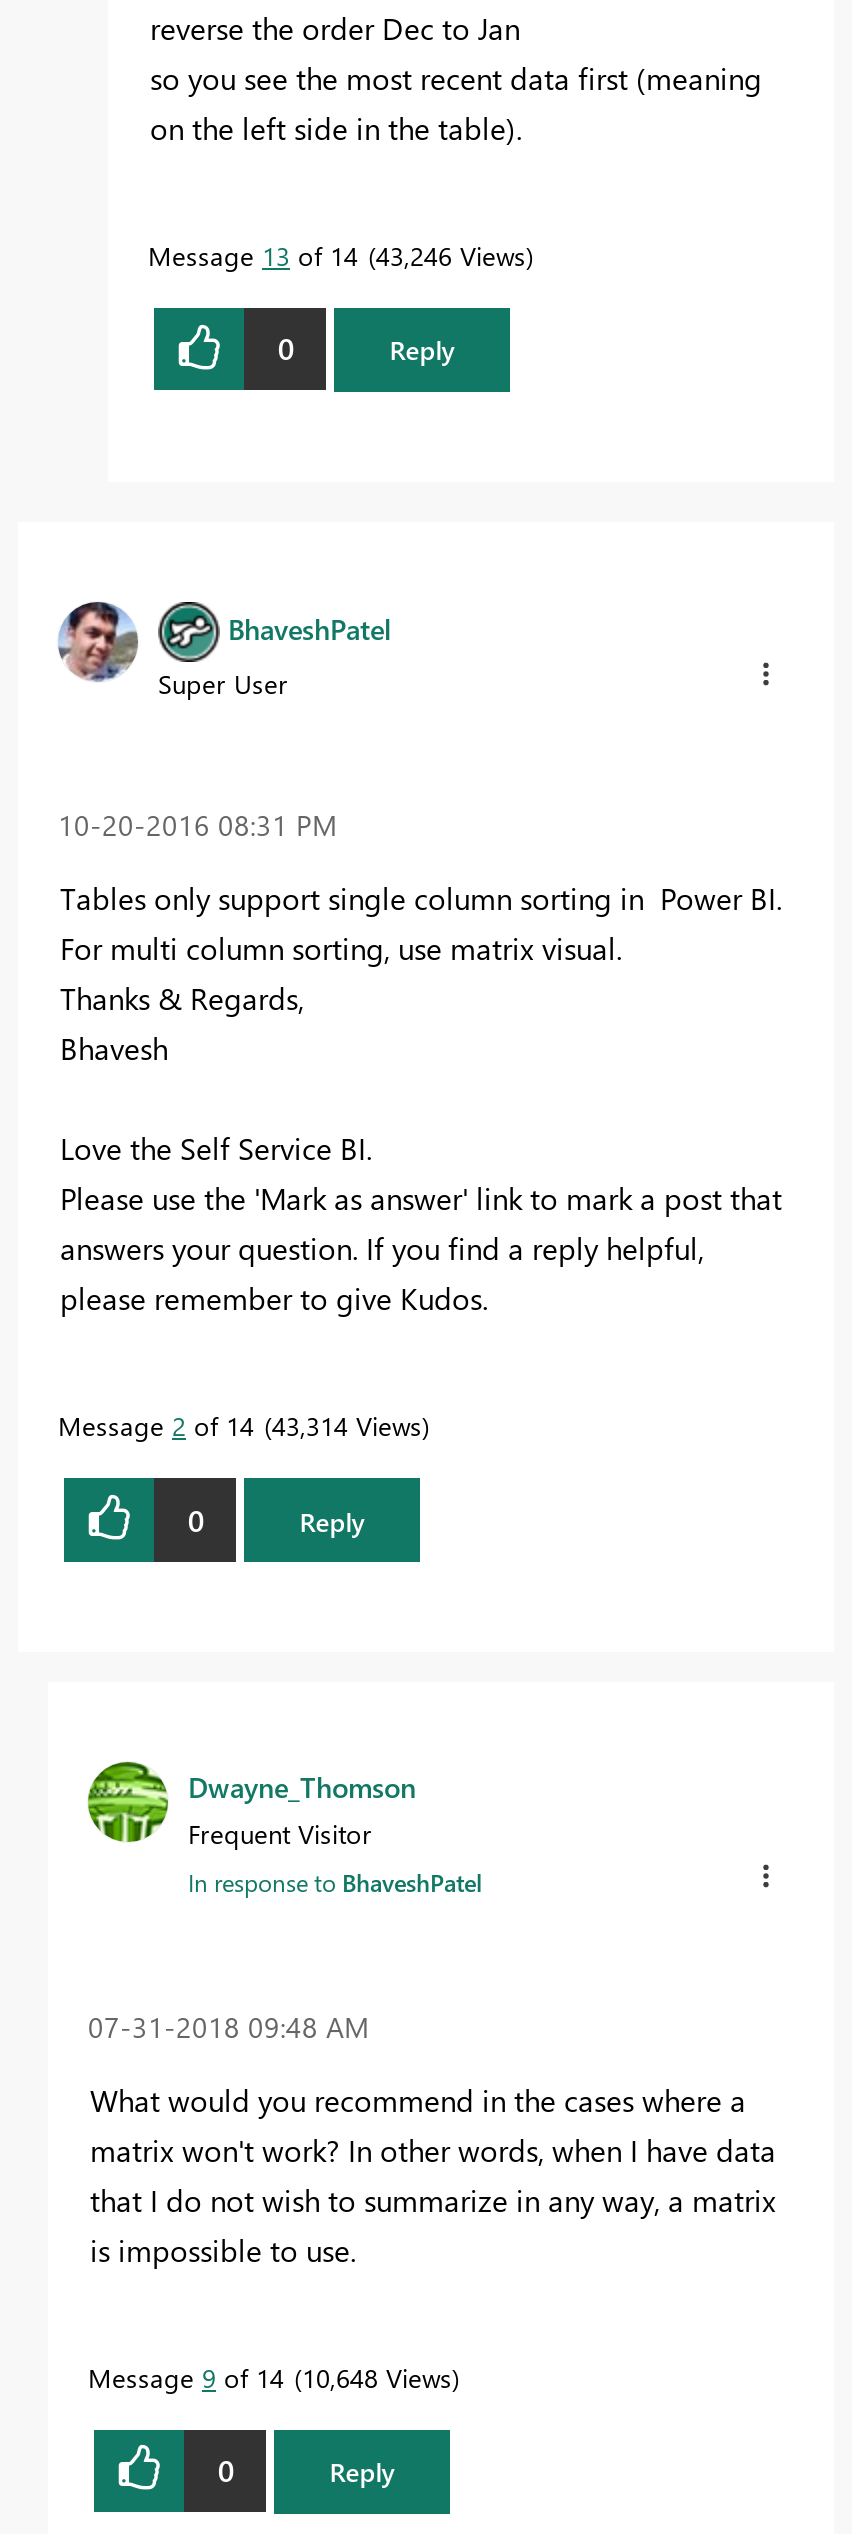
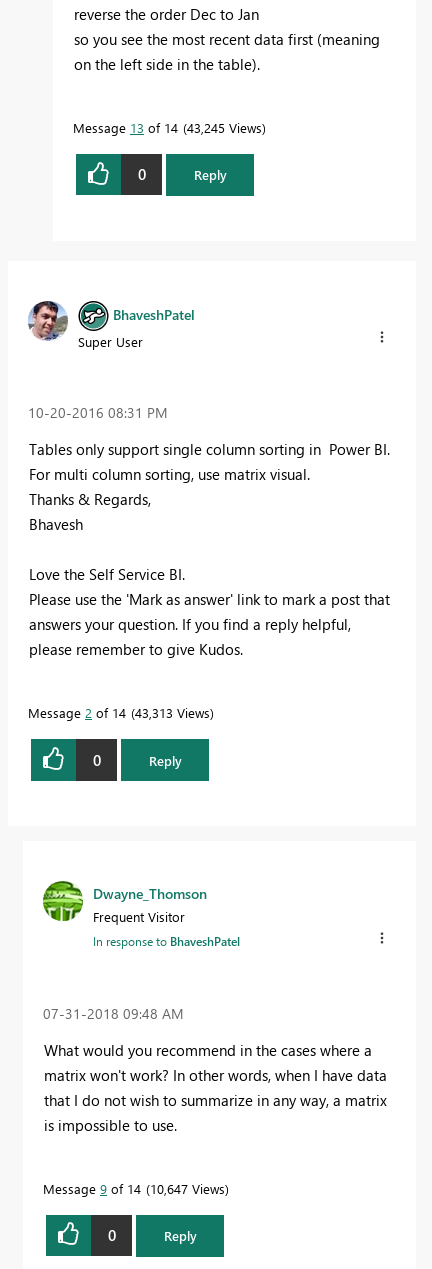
- Message 13 of 14 43,246 Views
+ Message 13 of 14 43,245 Views

- Message 2 of 14 43,314 Views
+ Message 2 of 14 43,313 Views

- Message 9 of 14 10,648 Views
+ Message 9 of 14 10,647 Views
